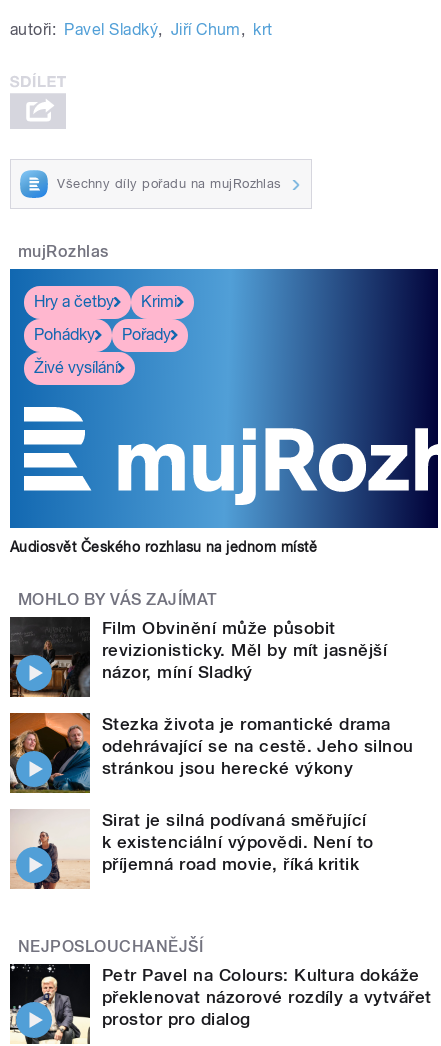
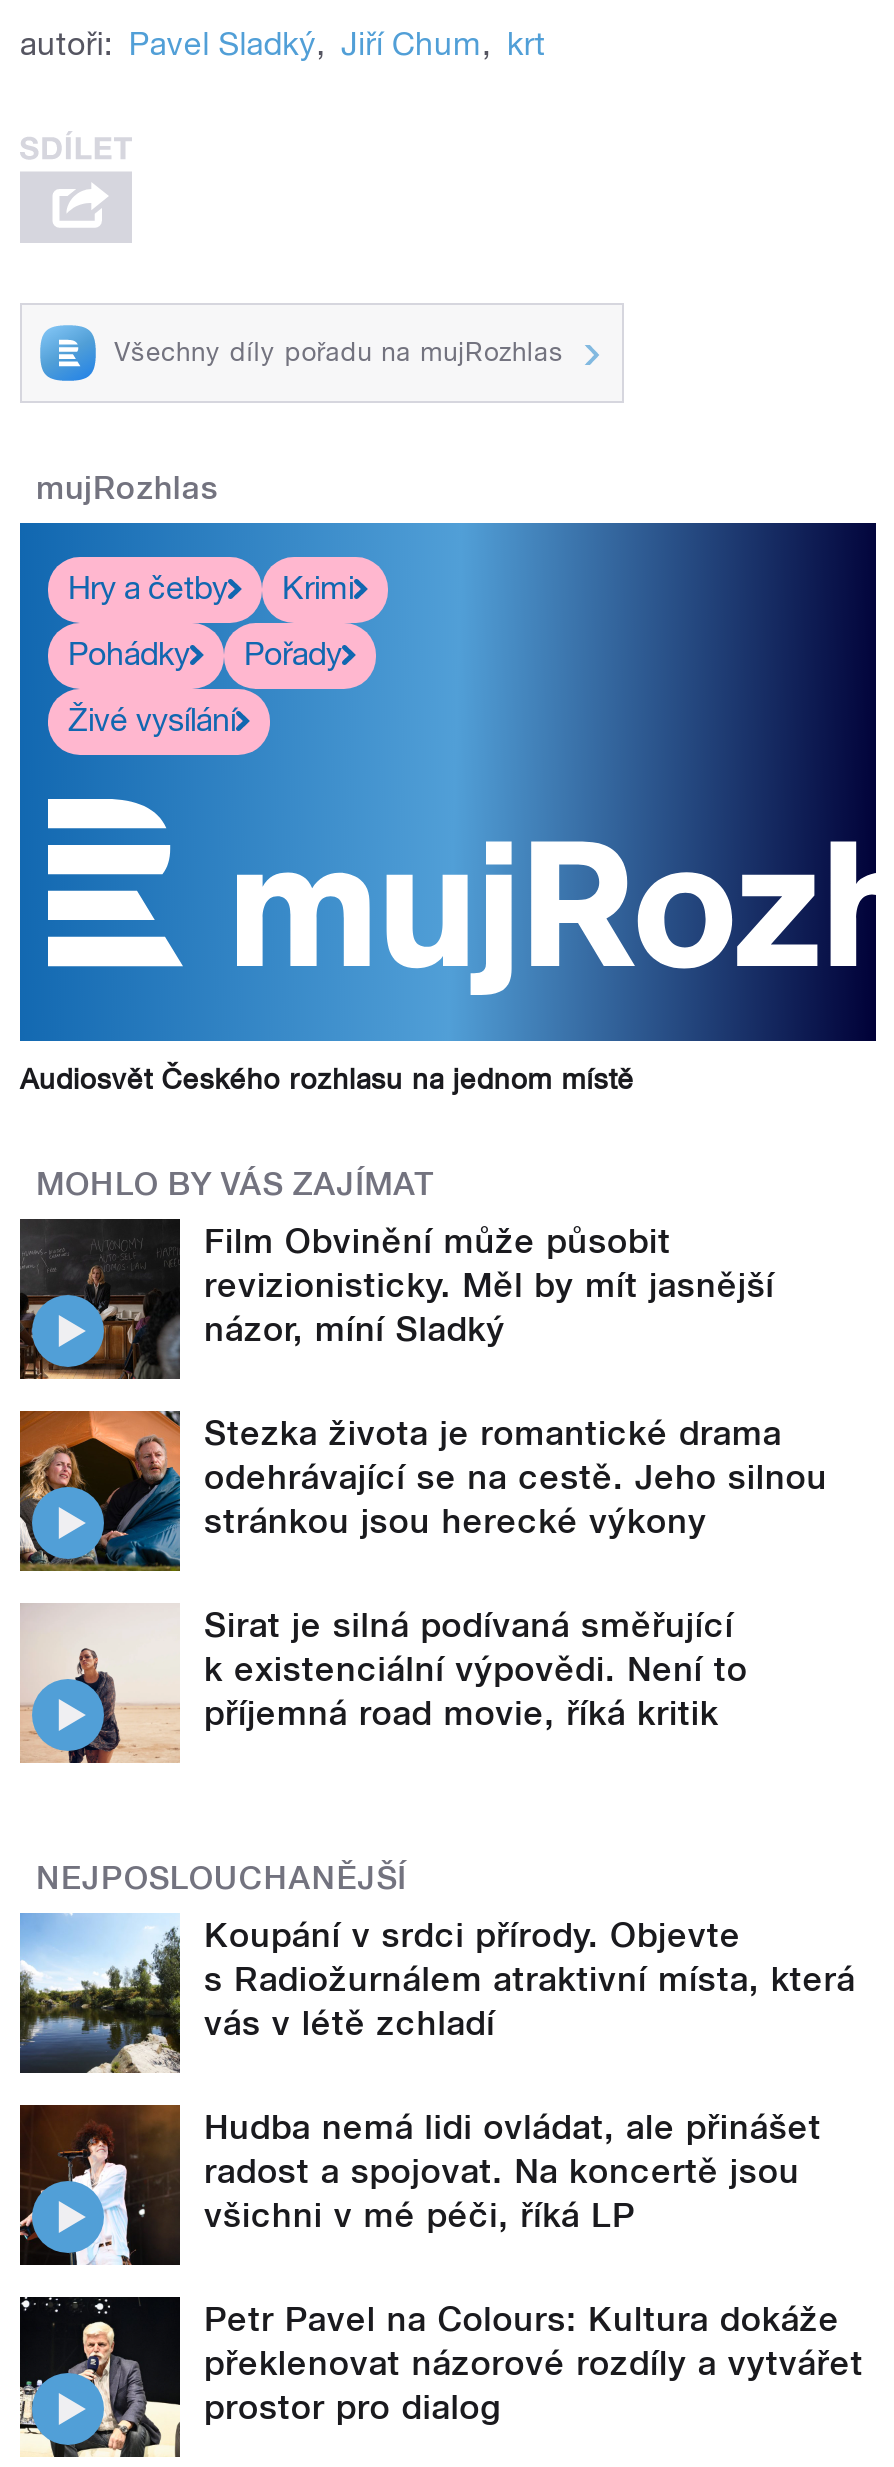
+ [image]
+ Koupání v srdci přírody. Objevte
+ s Radiožurnálem atraktivní místa, která
+ vás v létě zchladí
+ Hudba nemá lidi ovládat, ale přinášet
+ radost a spojovat. Na koncertě jsou
+ všichni v mé péči, říká LP

+ [image]
